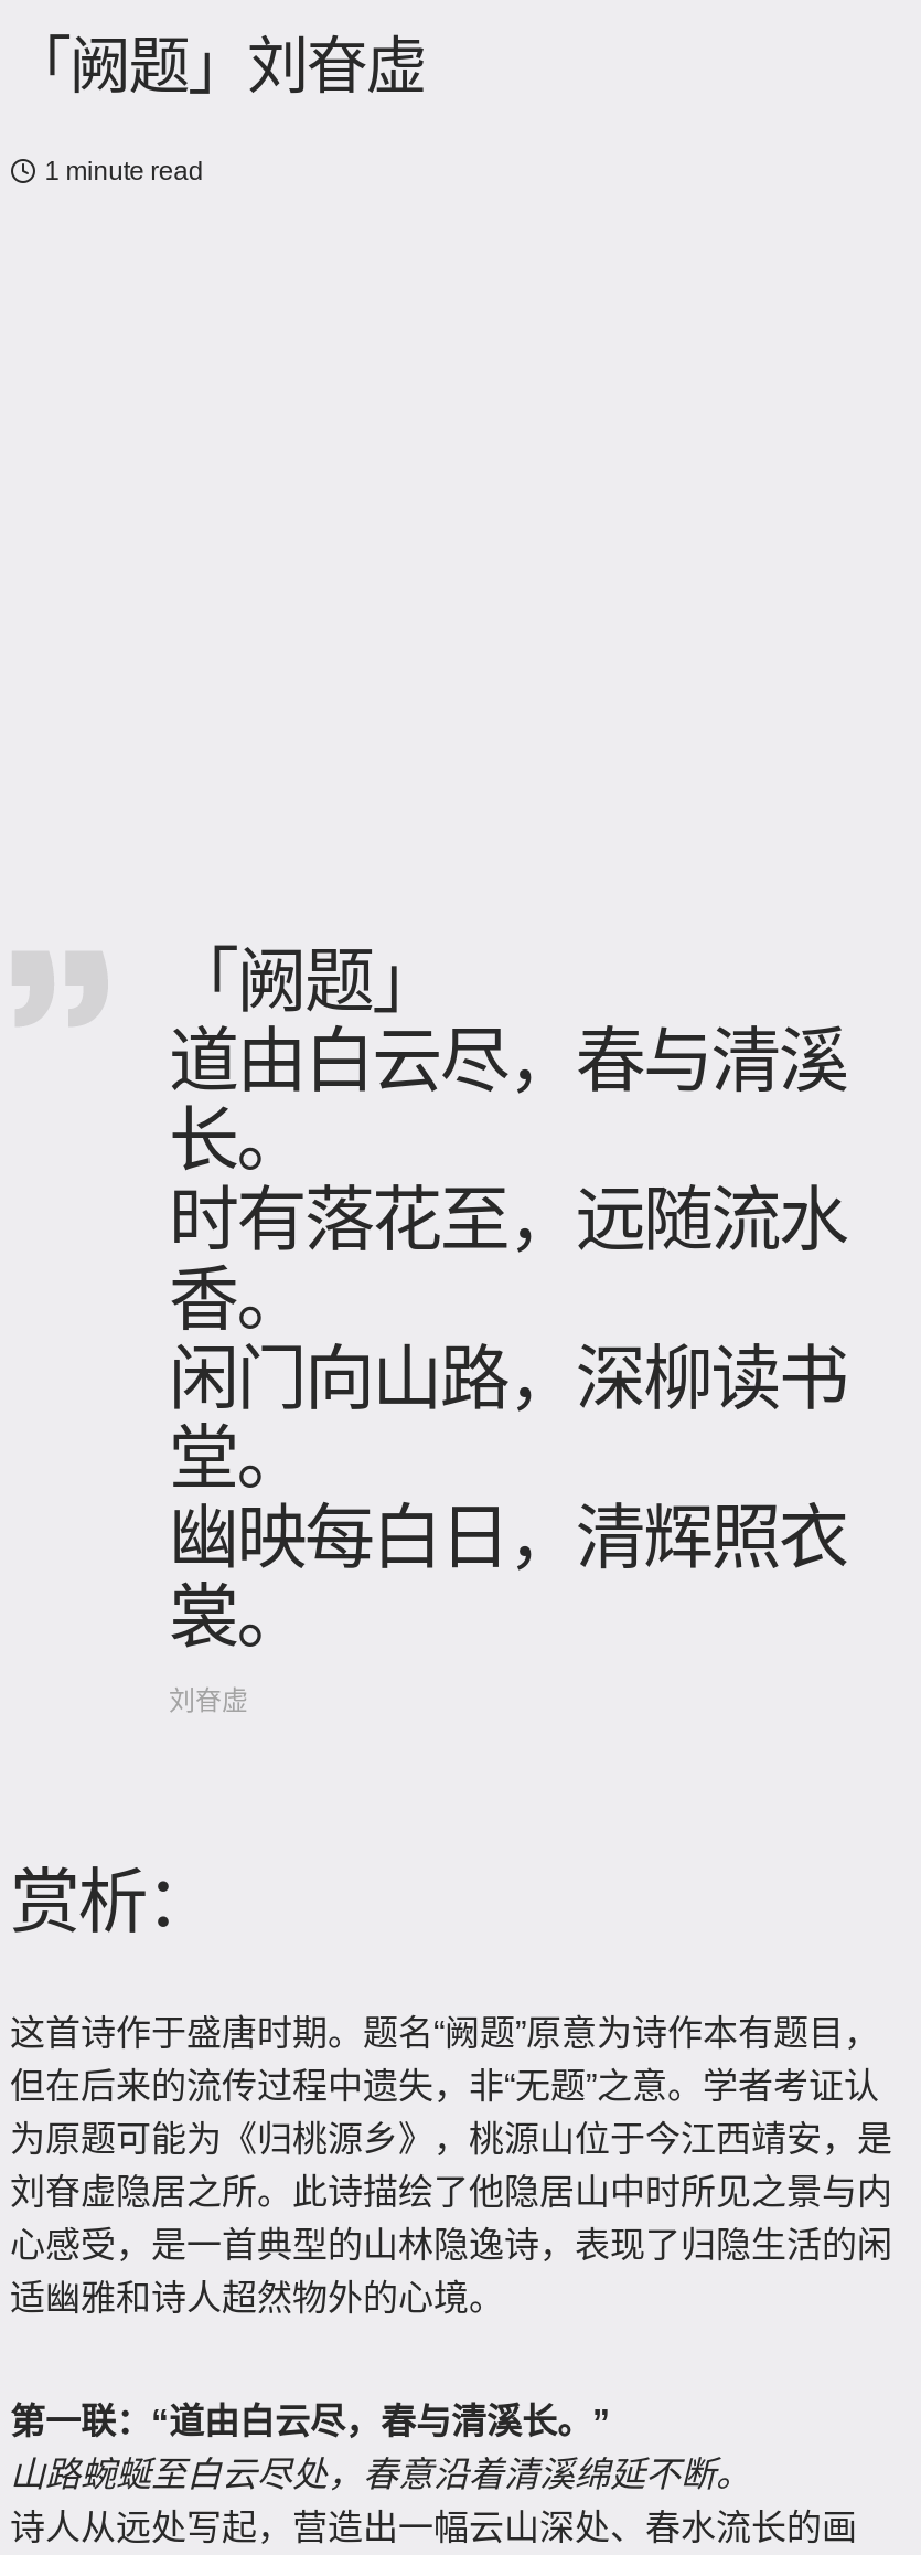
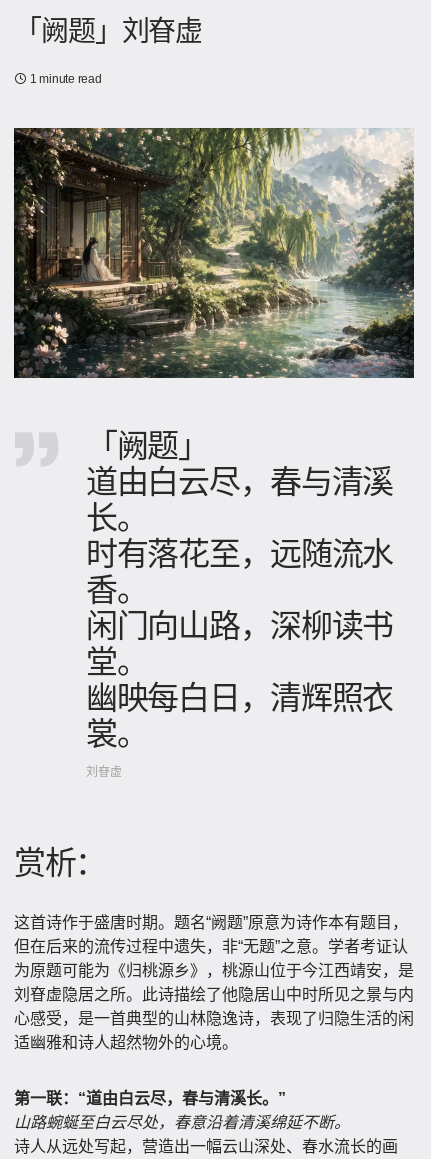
+ [image]
